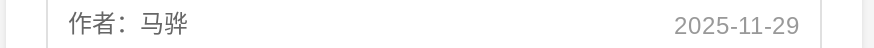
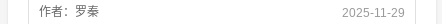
- 作者：马骅
+ 作者：罗秦
